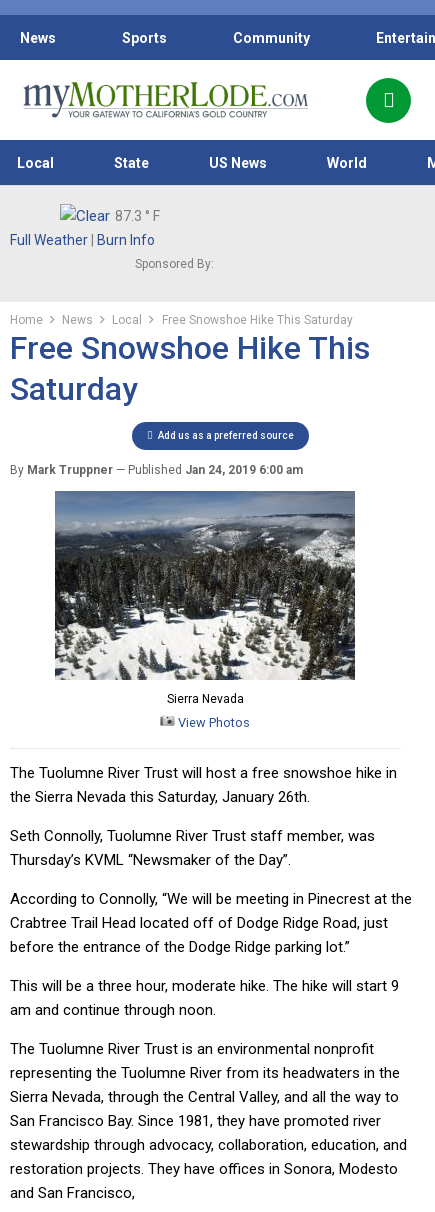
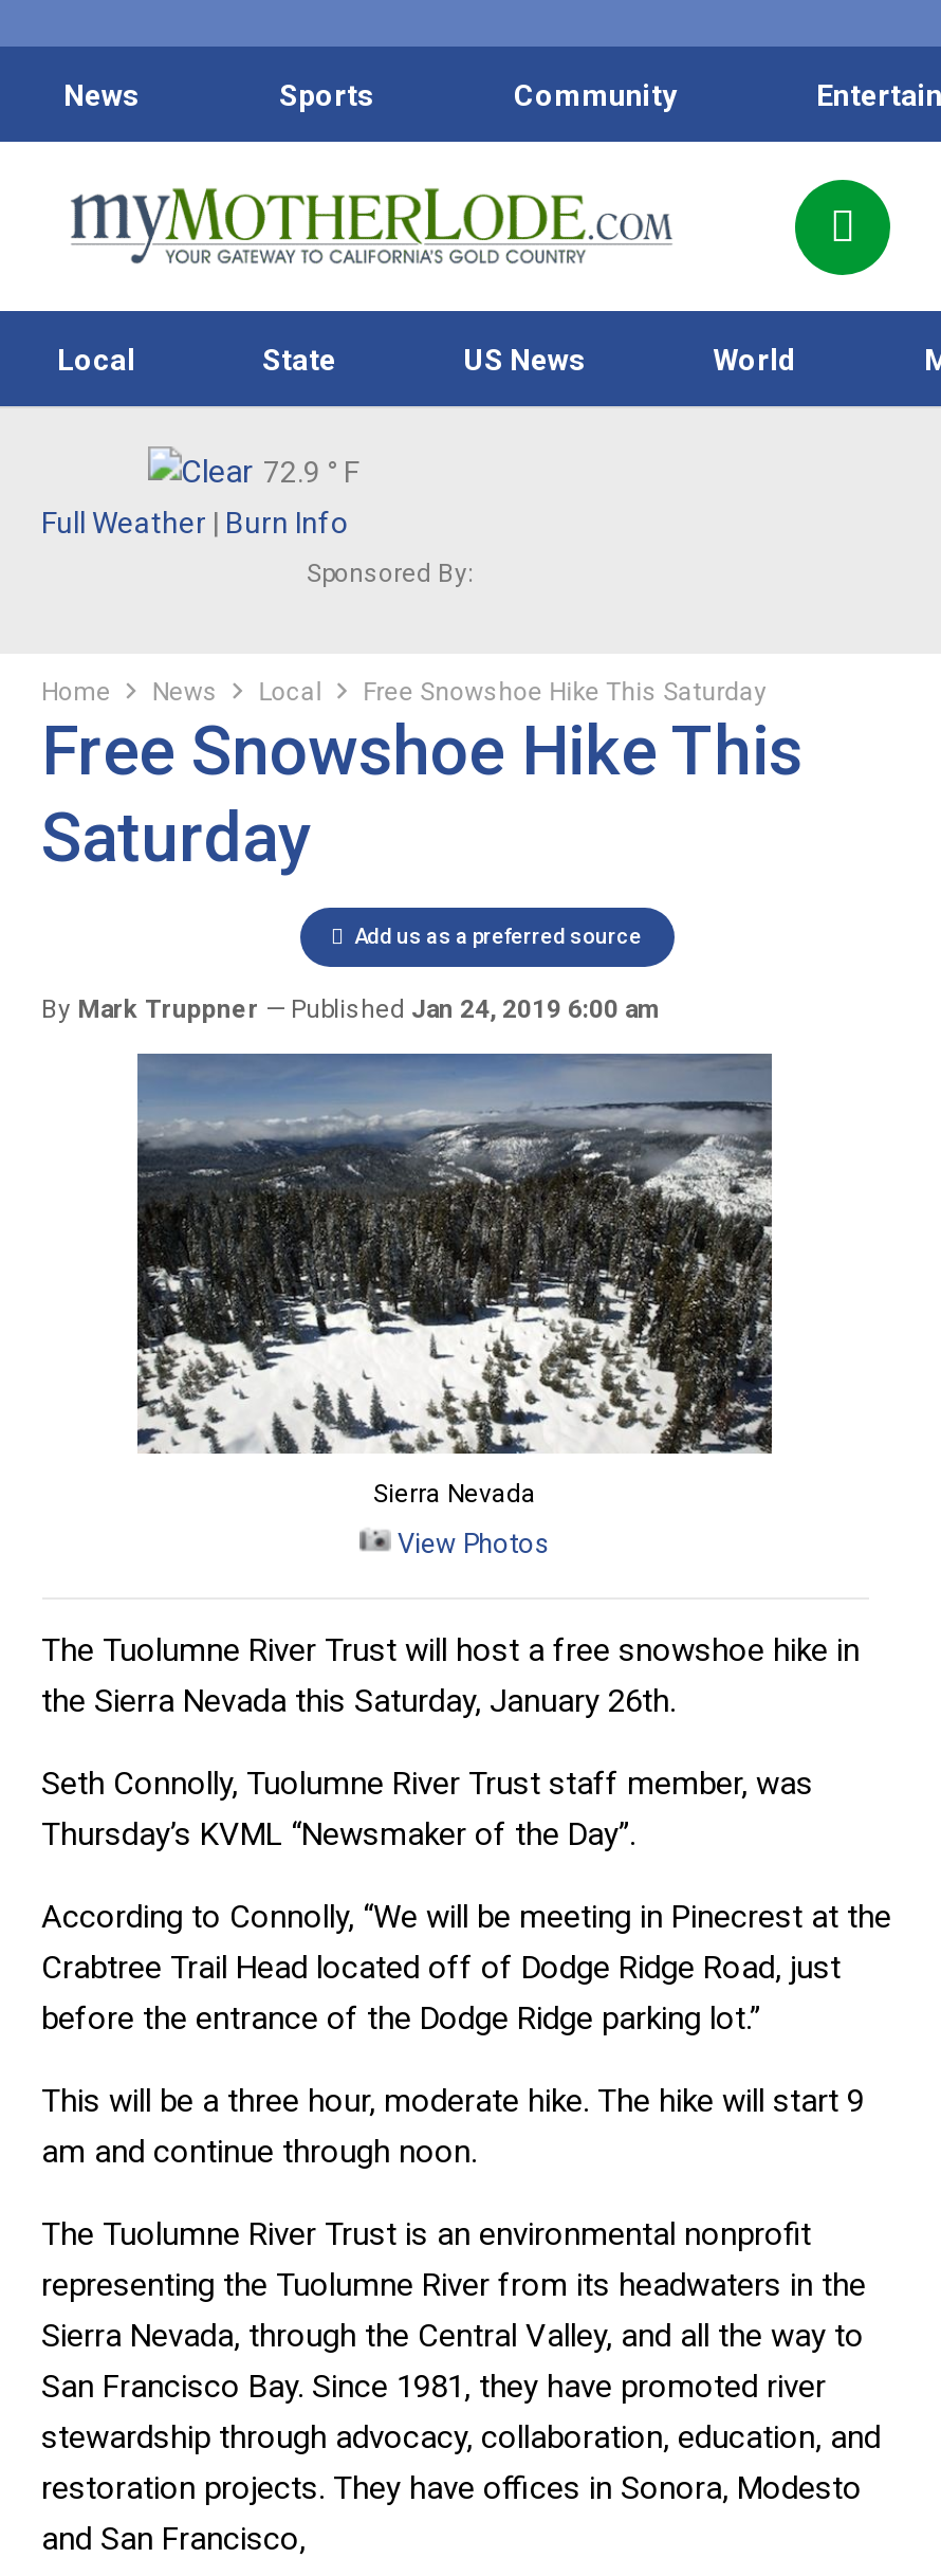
- 87.3 ° F
+ 72.9 ° F
